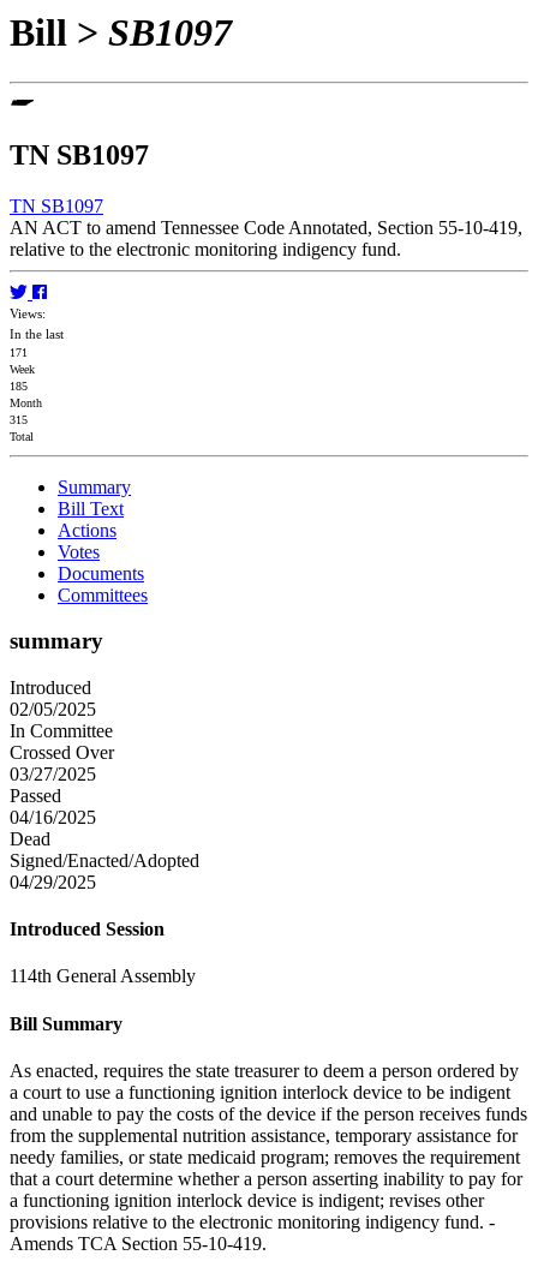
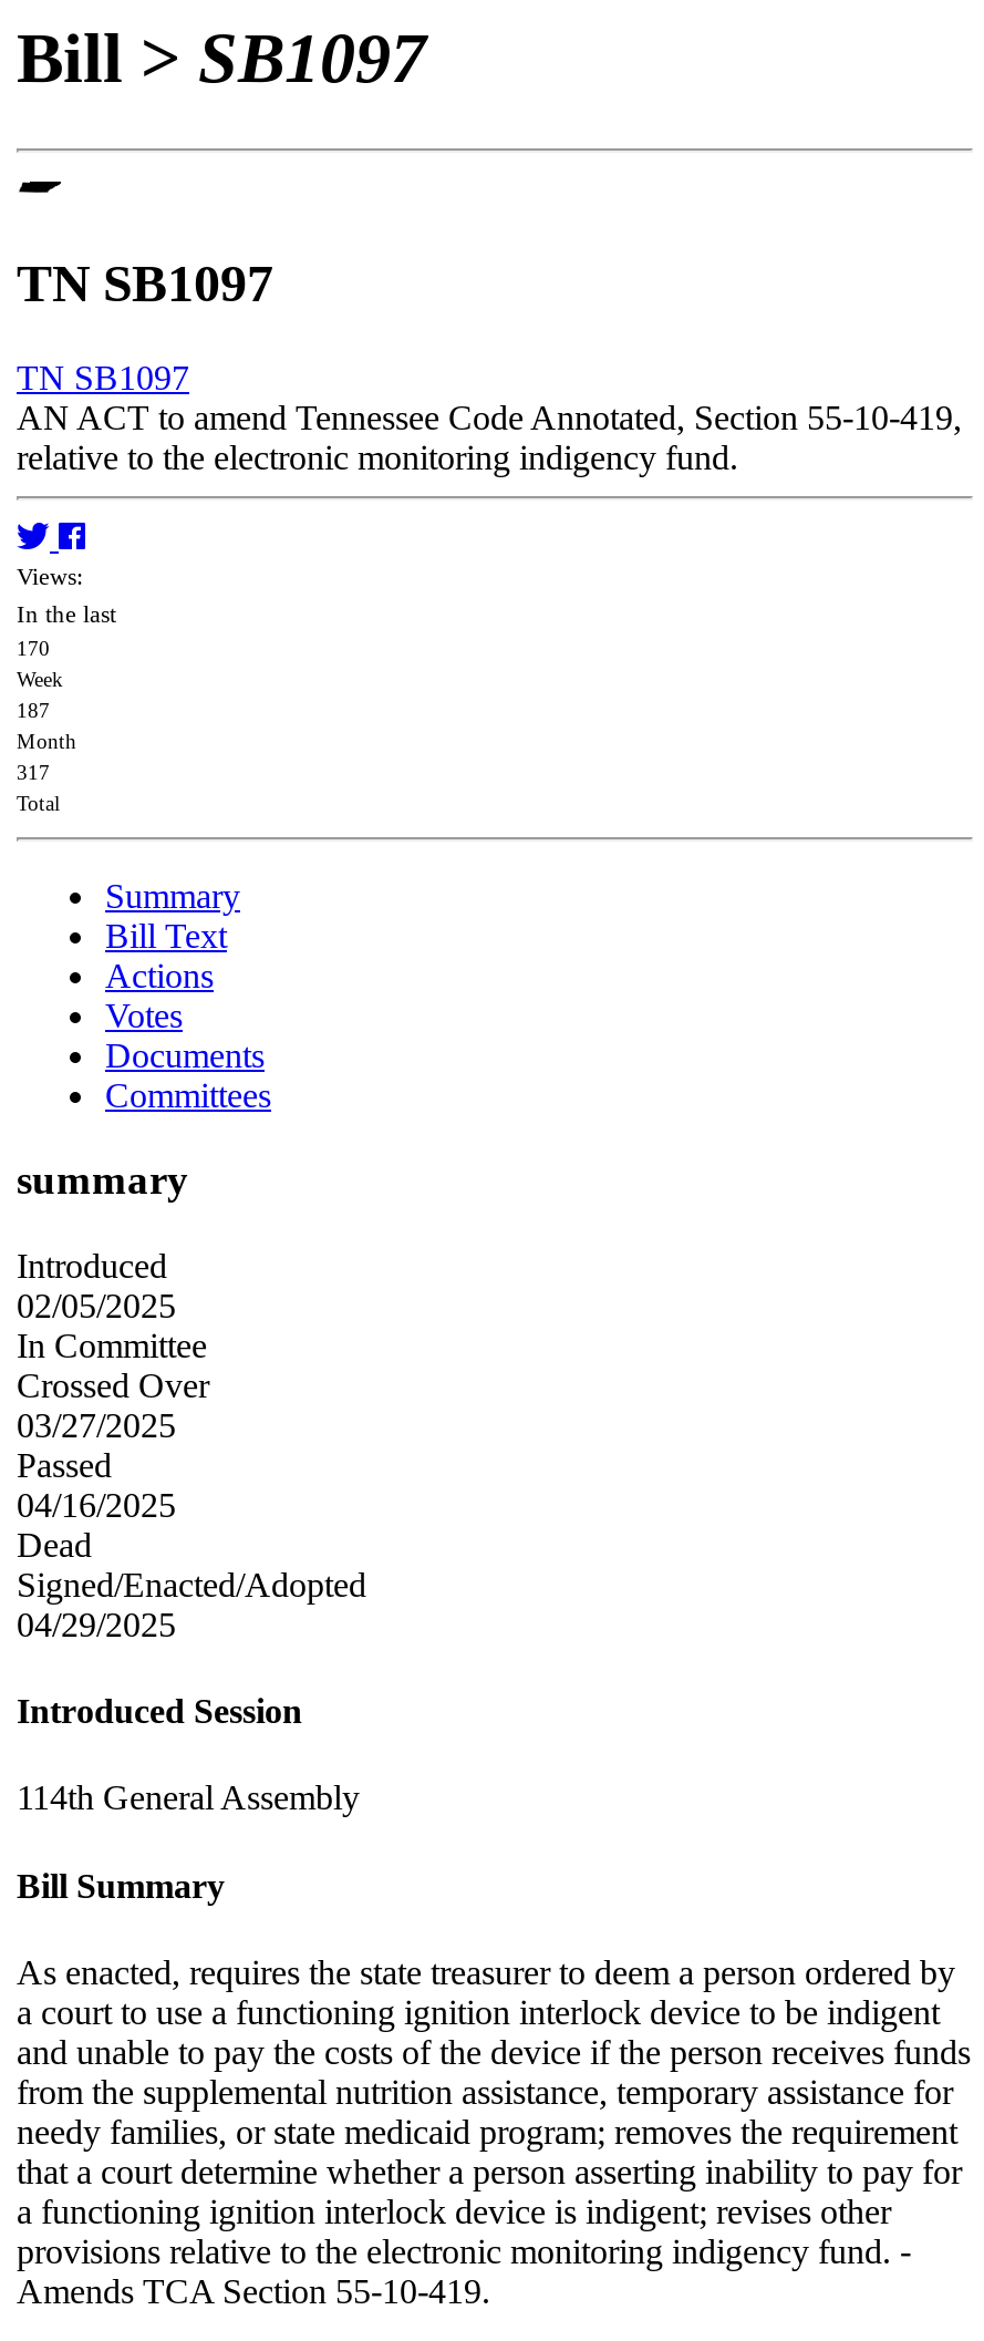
- 171
+ 170

- 185
+ 187

- 315
+ 317
